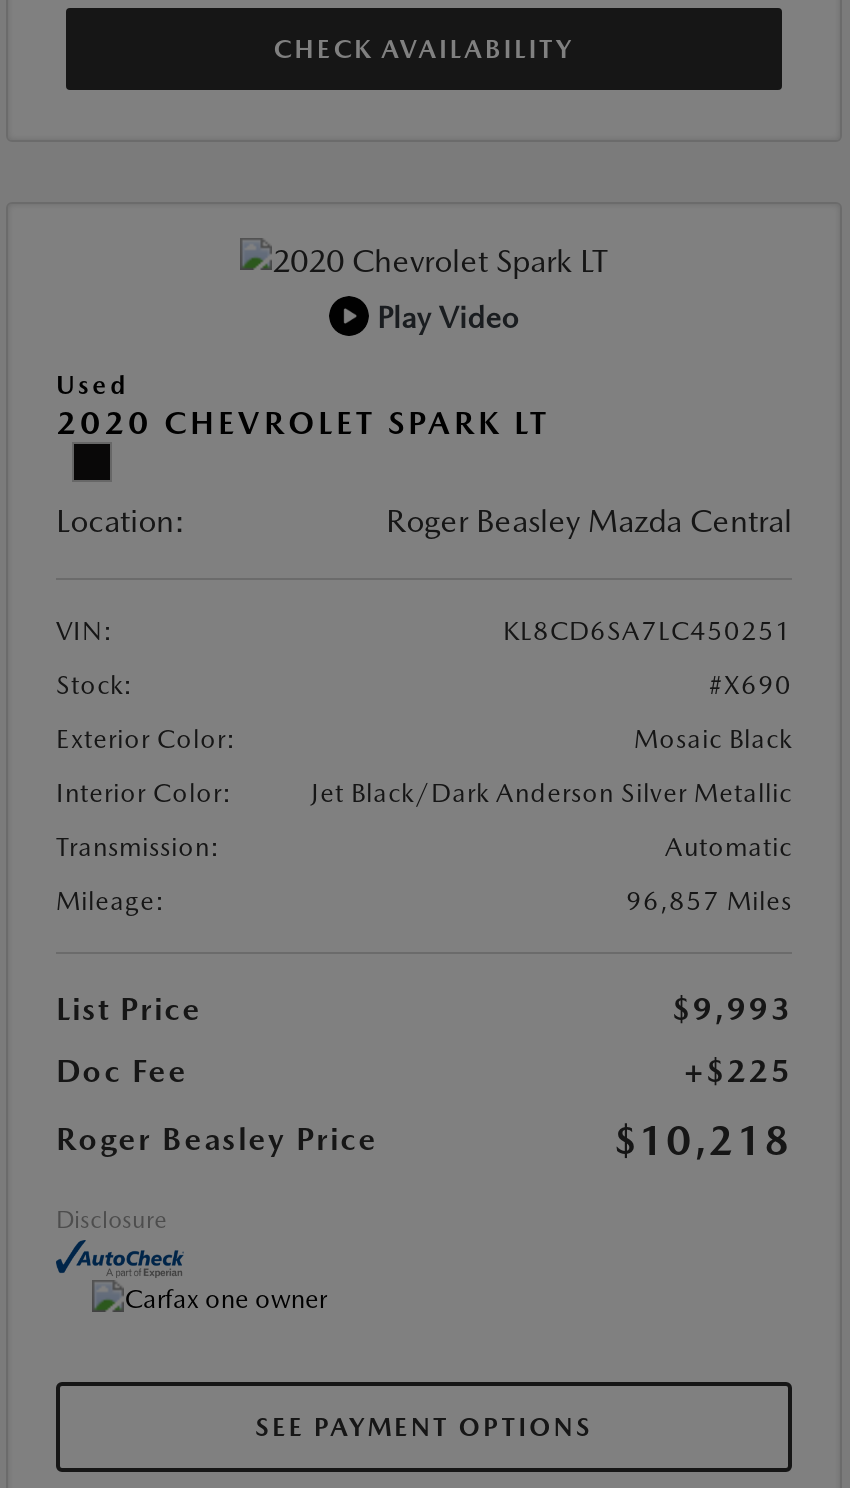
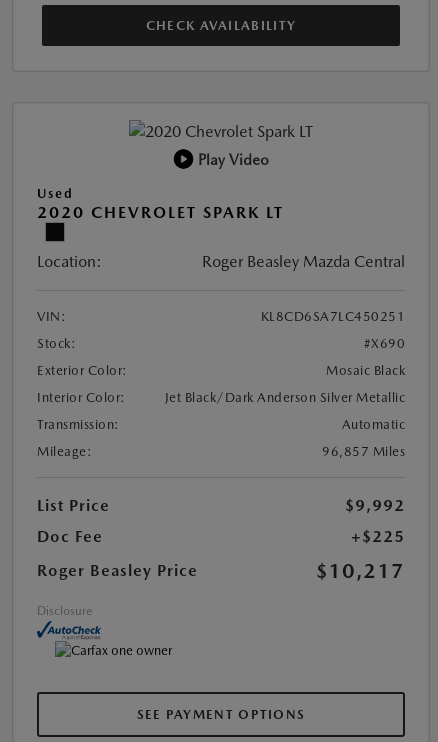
- $9,993
+ $9,992

- $10,218
+ $10,217
